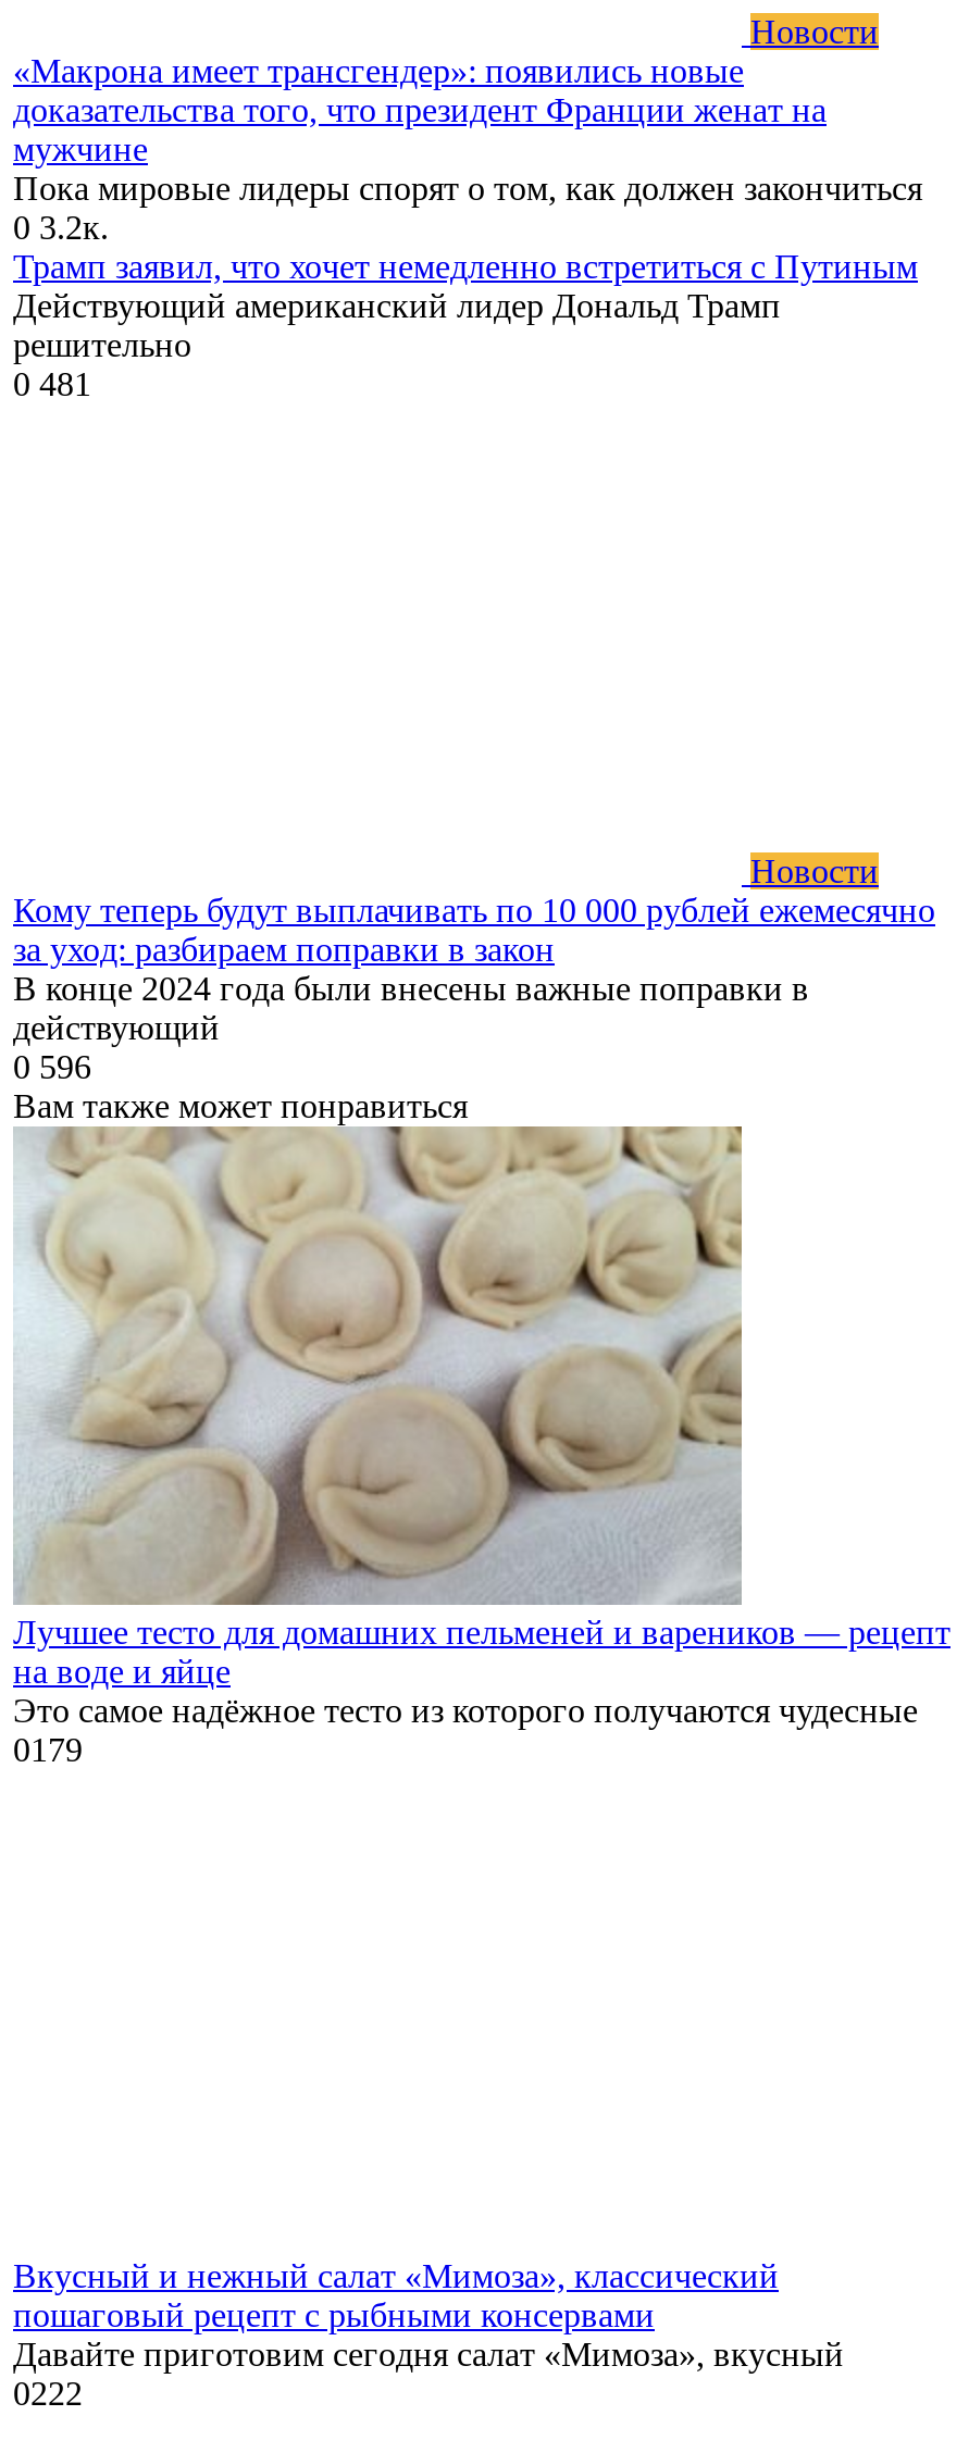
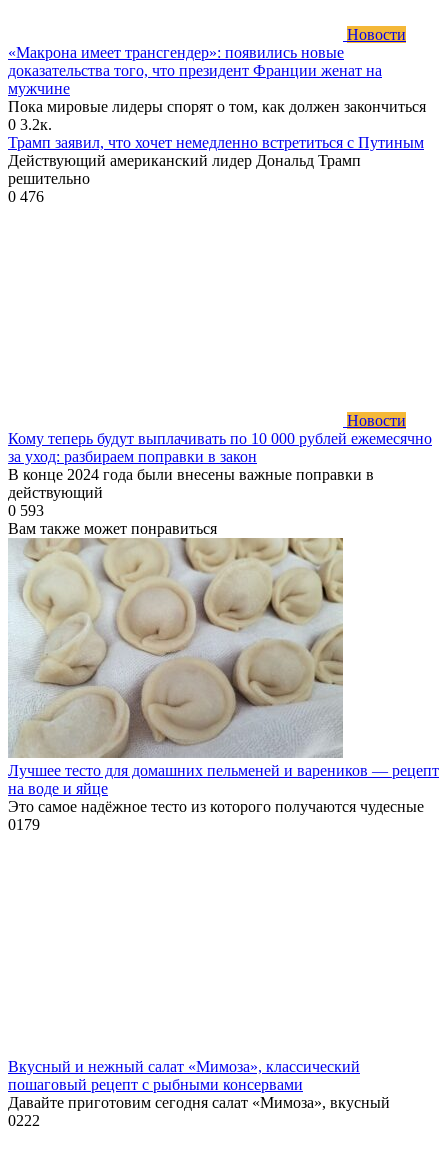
- 0 481
+ 0 476

- 0 596
+ 0 593
